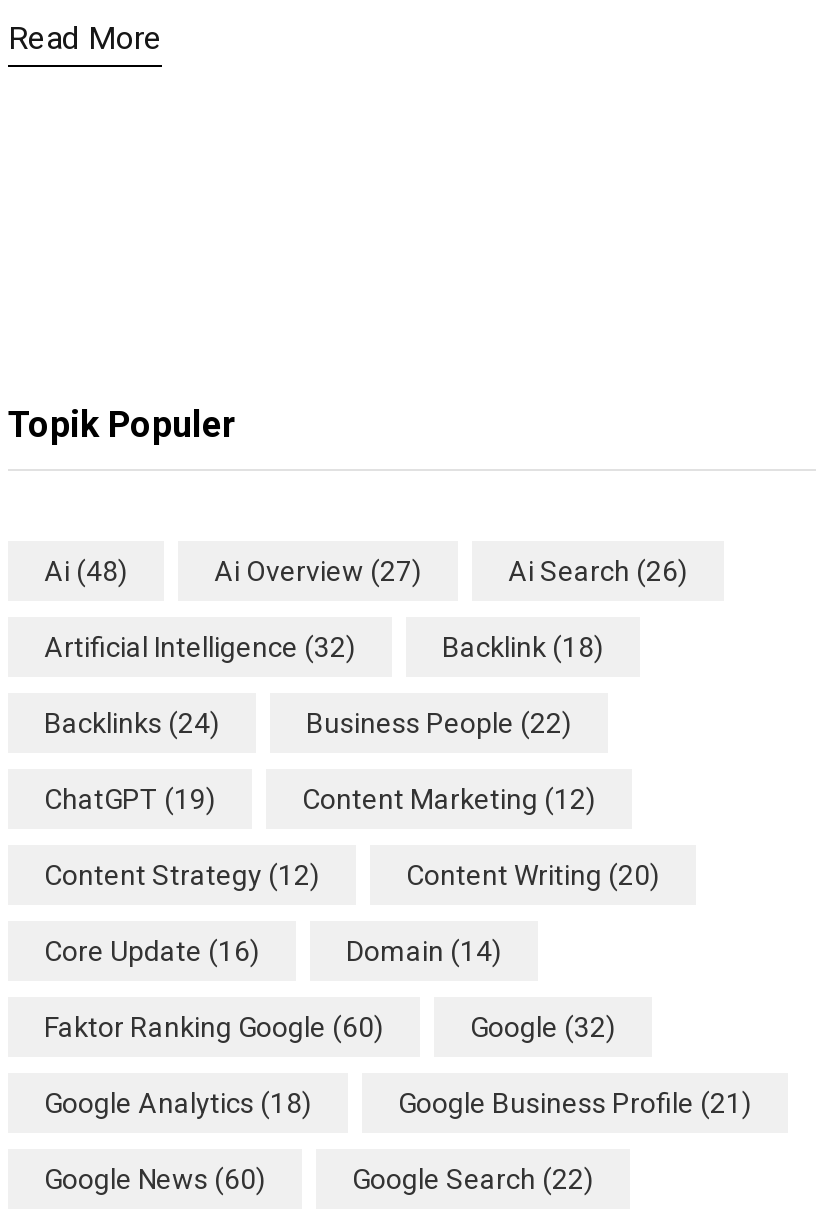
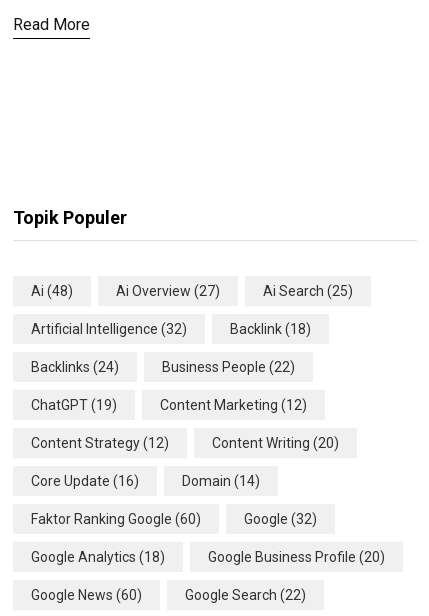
- Ai Search (26)
+ Ai Search (25)

- Google Business Profile (21)
+ Google Business Profile (20)
